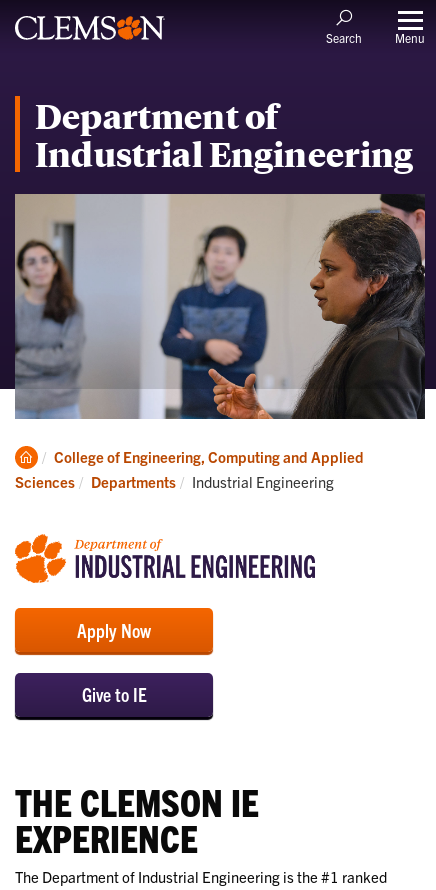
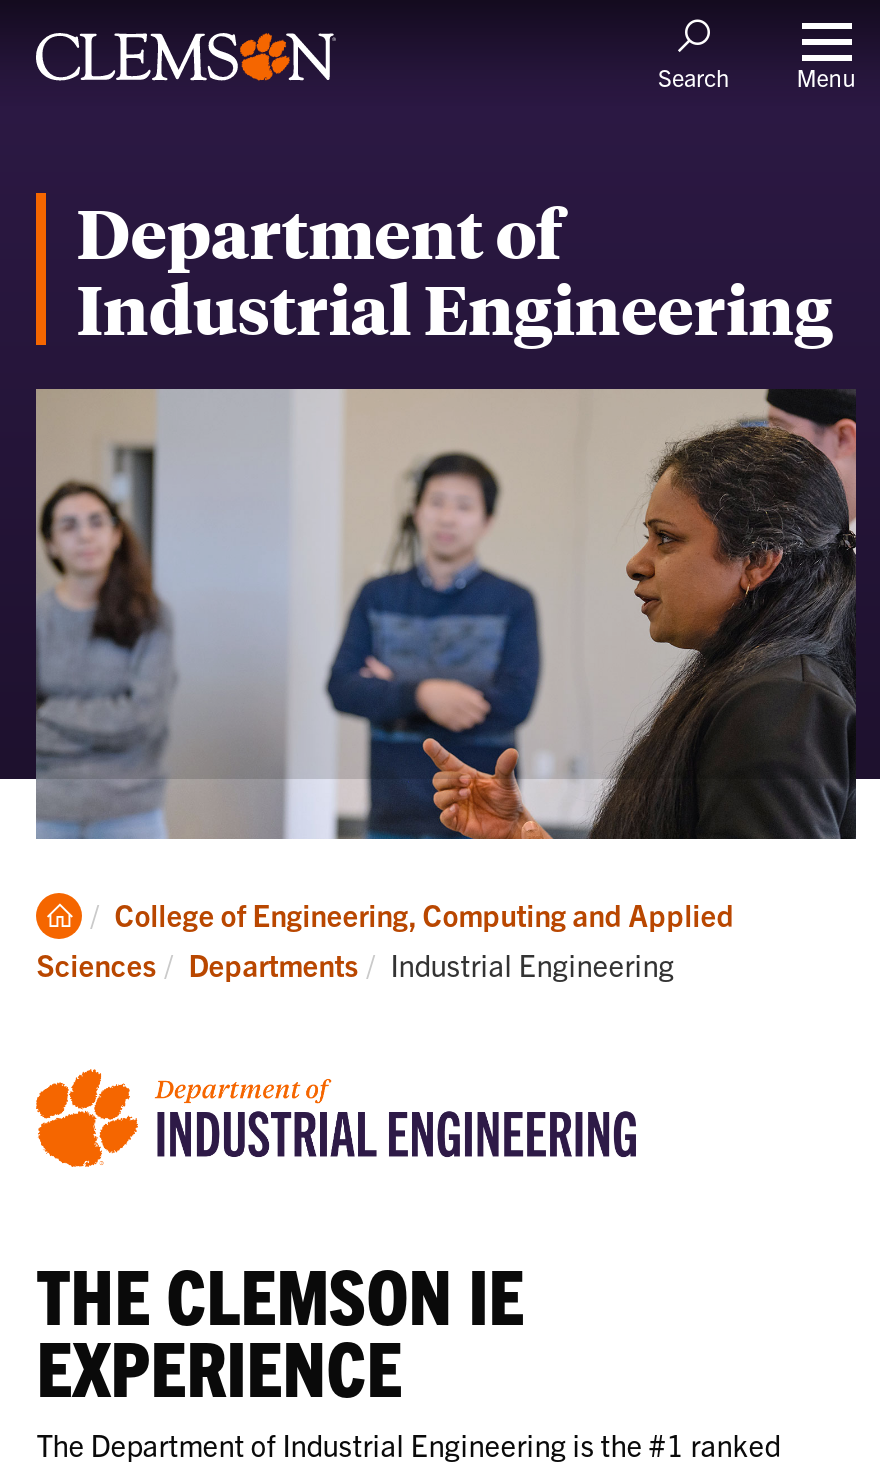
- Apply Now
- Give to IE
